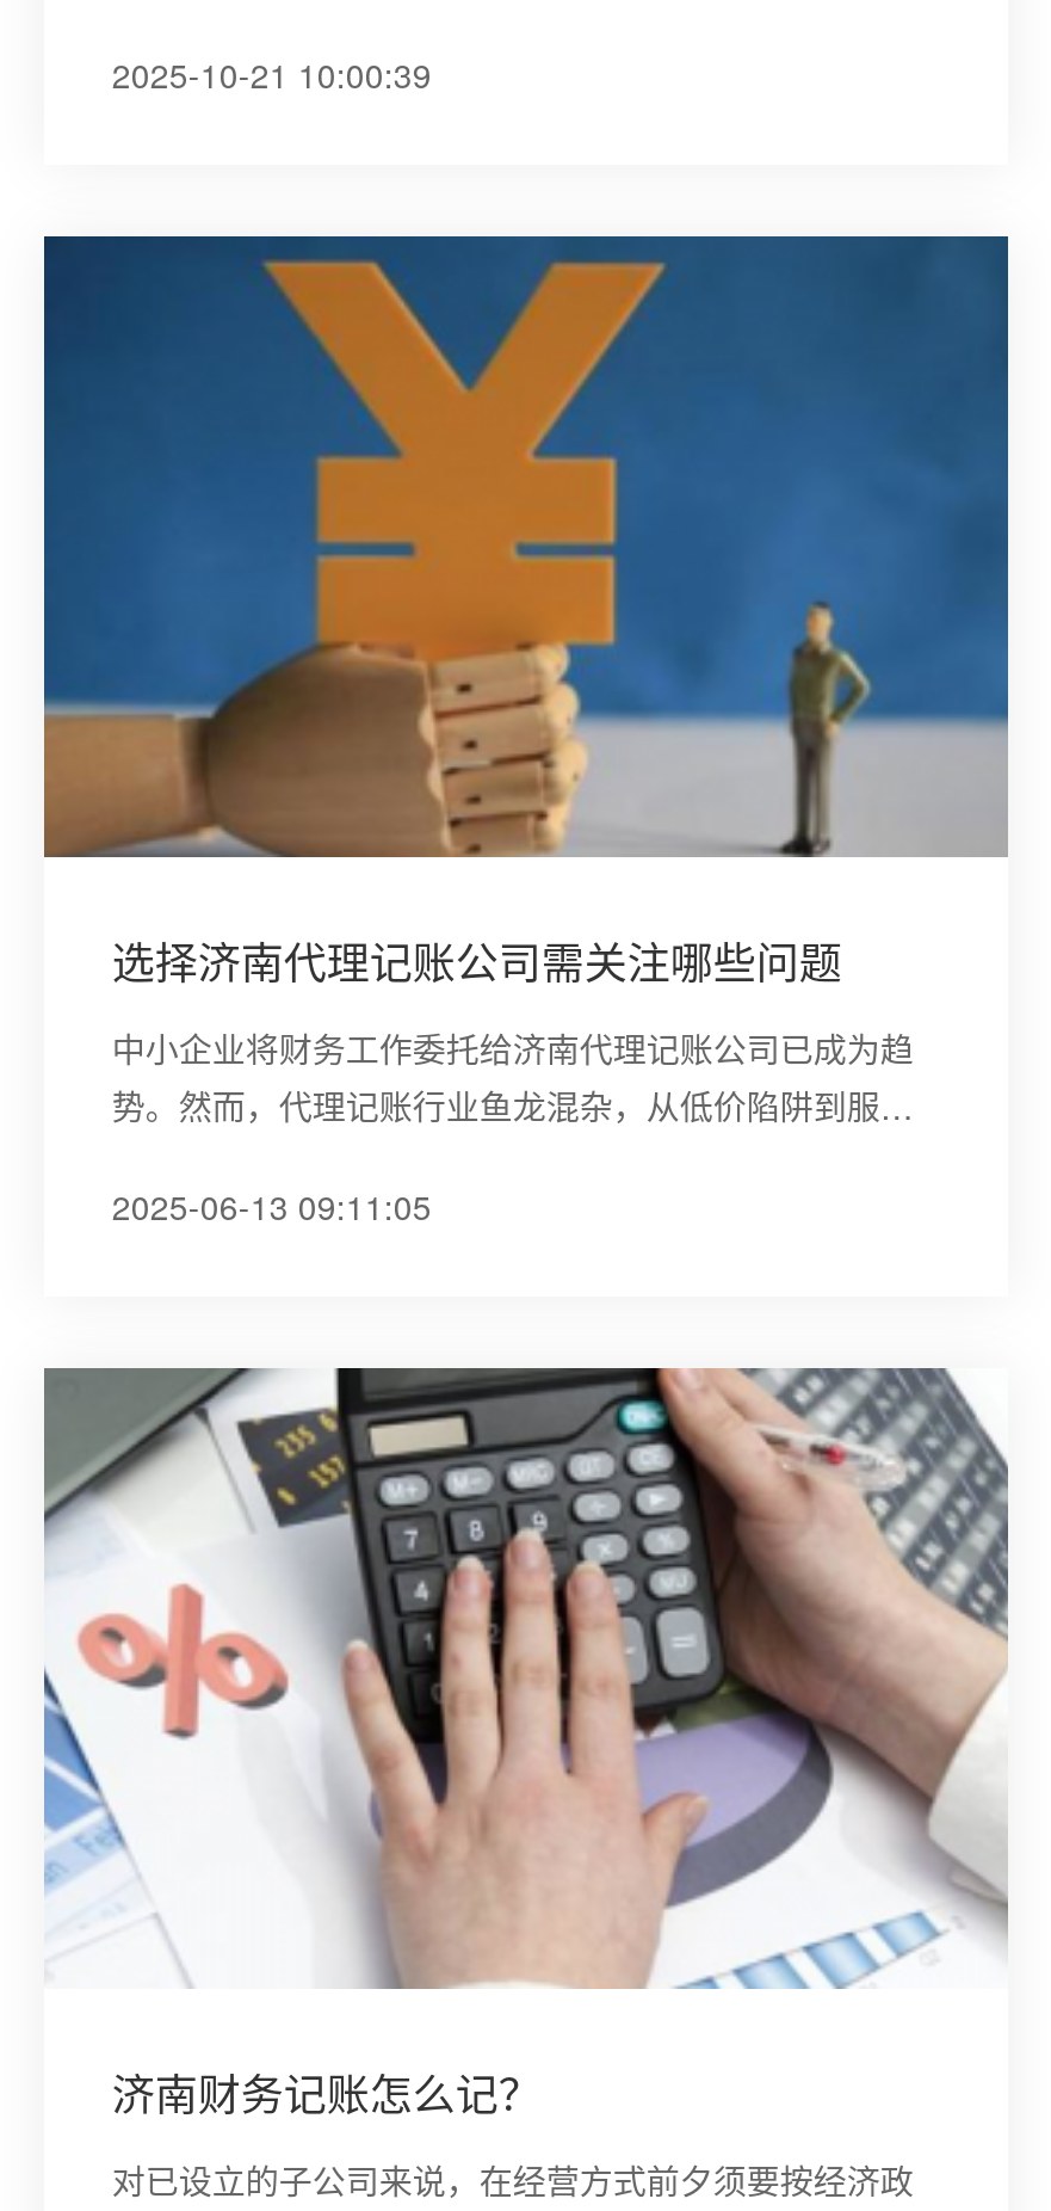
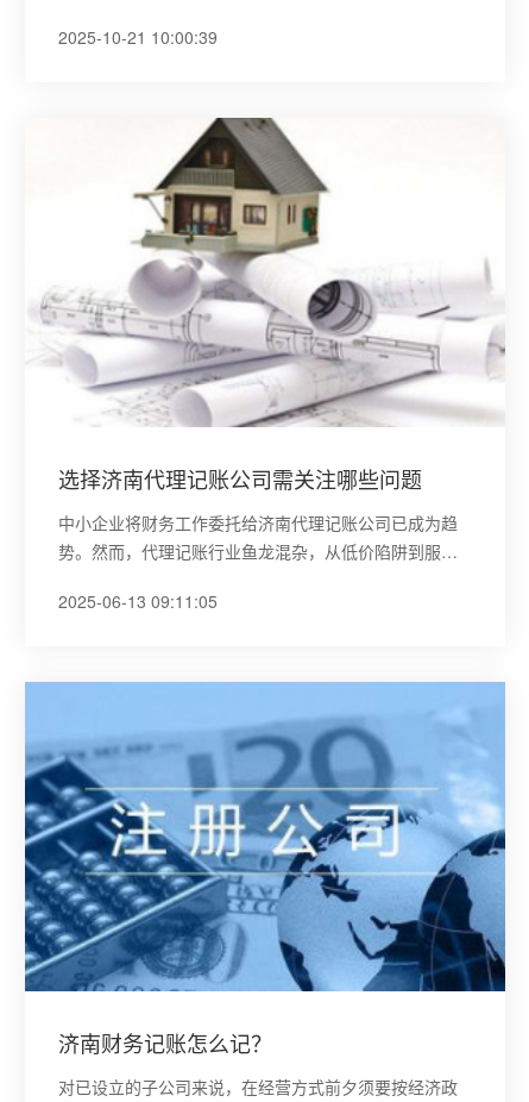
- [image]
+ [image]

- [image]
+ [image]
